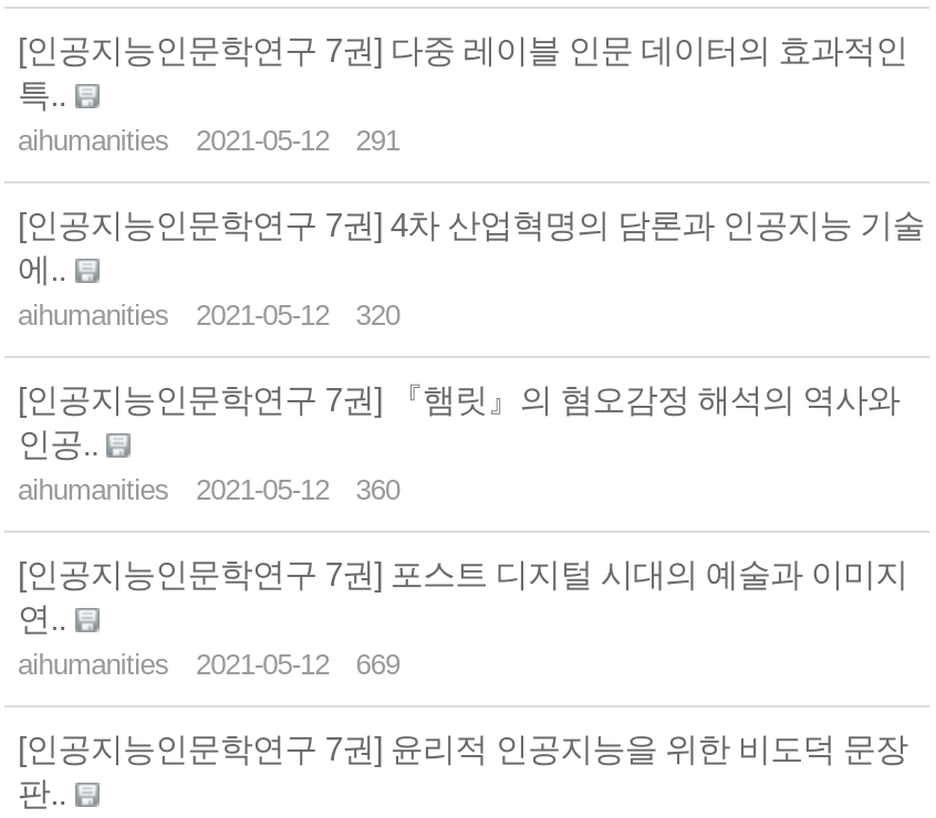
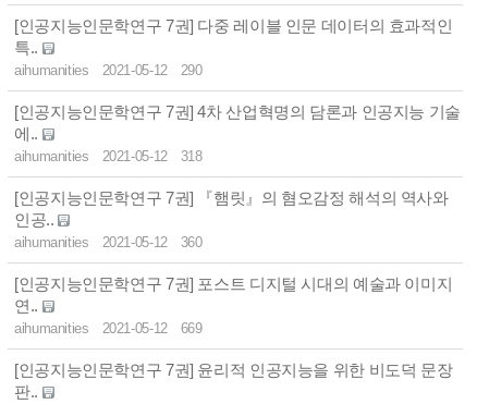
- aihumanities 2021-05-12 291
+ aihumanities 2021-05-12 290

- aihumanities 2021-05-12 320
+ aihumanities 2021-05-12 318
